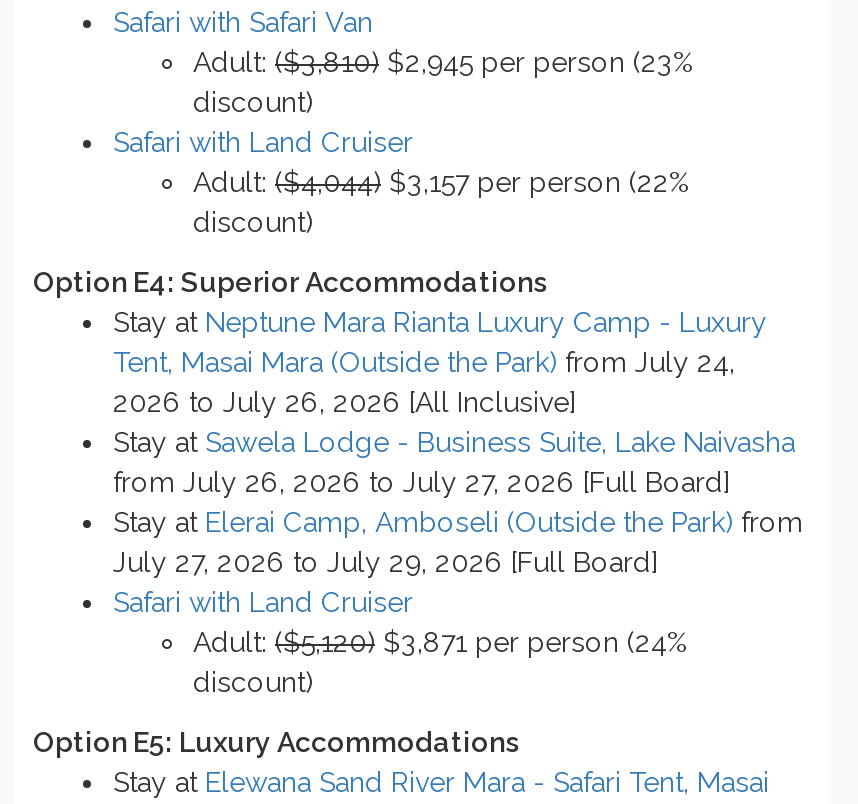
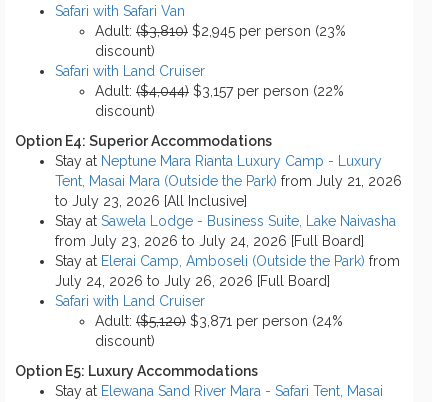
- Tent, Masai Mara (Outside the Park) from July 24,
- 2026 to July 26, 2026 [All Inclusive]
+ Tent, Masai Mara (Outside the Park) from July 21, 2026
+ to July 23, 2026 [All Inclusive]

- from July 26, 2026 to July 27, 2026 [Full Board]
+ from July 23, 2026 to July 24, 2026 [Full Board]

- July 27, 2026 to July 29, 2026 [Full Board]
+ July 24, 2026 to July 26, 2026 [Full Board]
